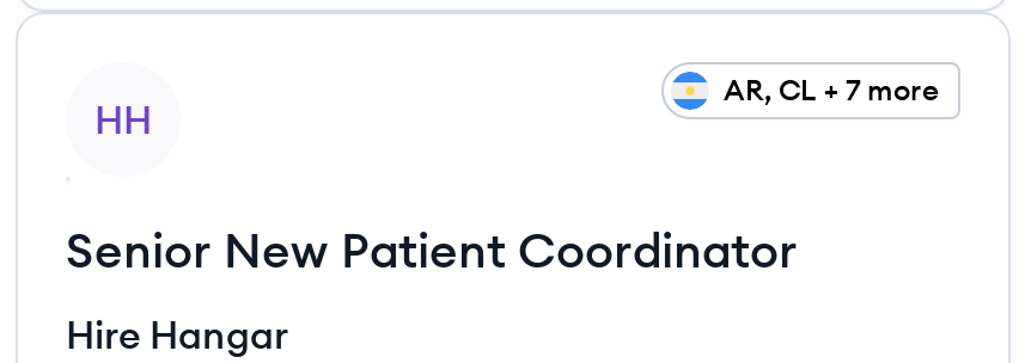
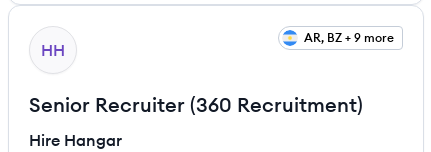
- AR, CL + 7 more
+ AR, BZ + 9 more

- Senior New Patient Coordinator
+ Senior Recruiter (360 Recruitment)
